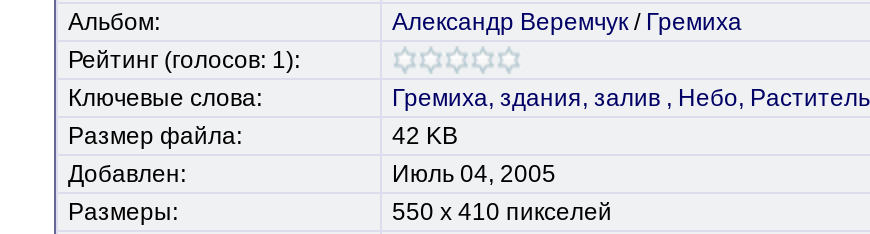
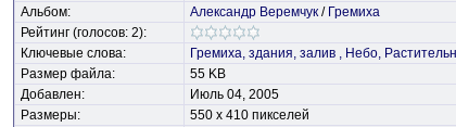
- Рейтинг (голосов: 1):
+ Рейтинг (голосов: 2):

- 42 KB
+ 55 KB
